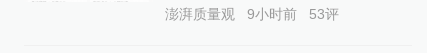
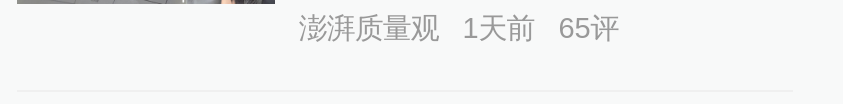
- 9小时前
- 53评
+ 1天前
+ 65评
